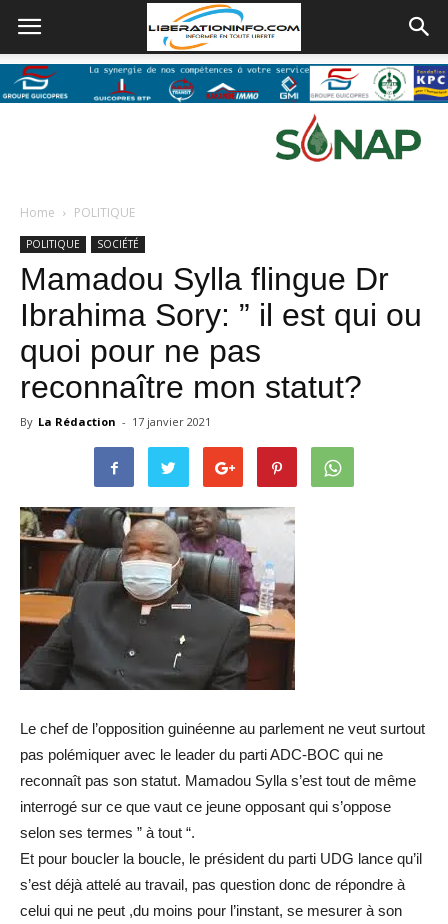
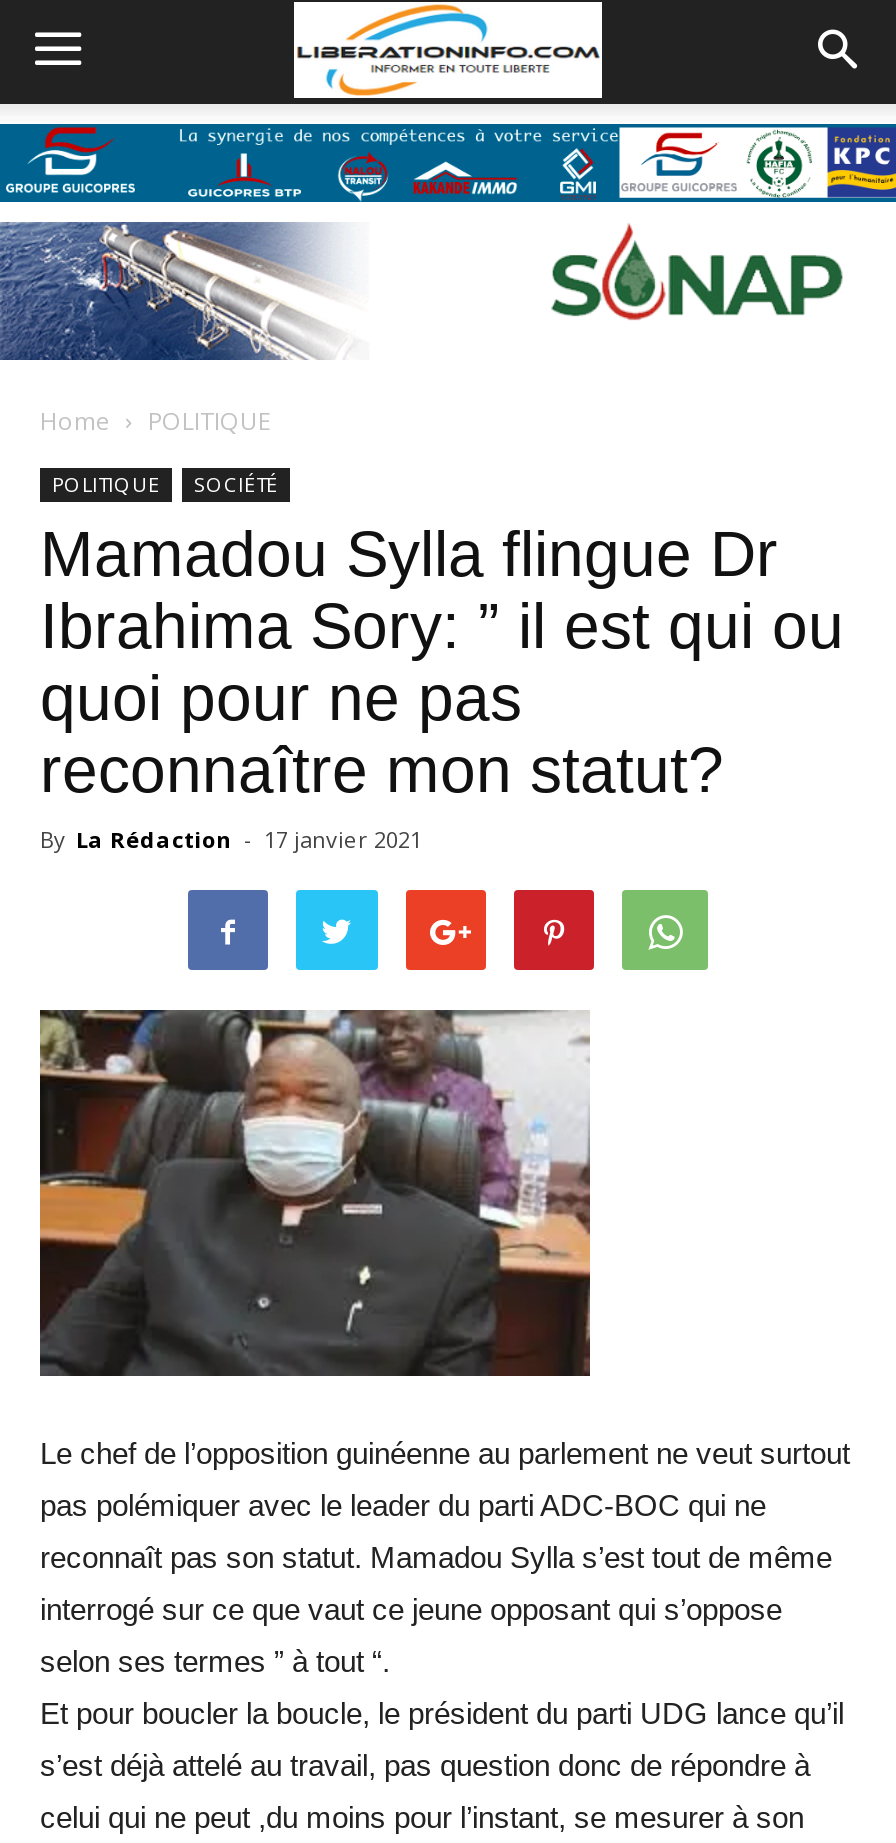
+ [image]
